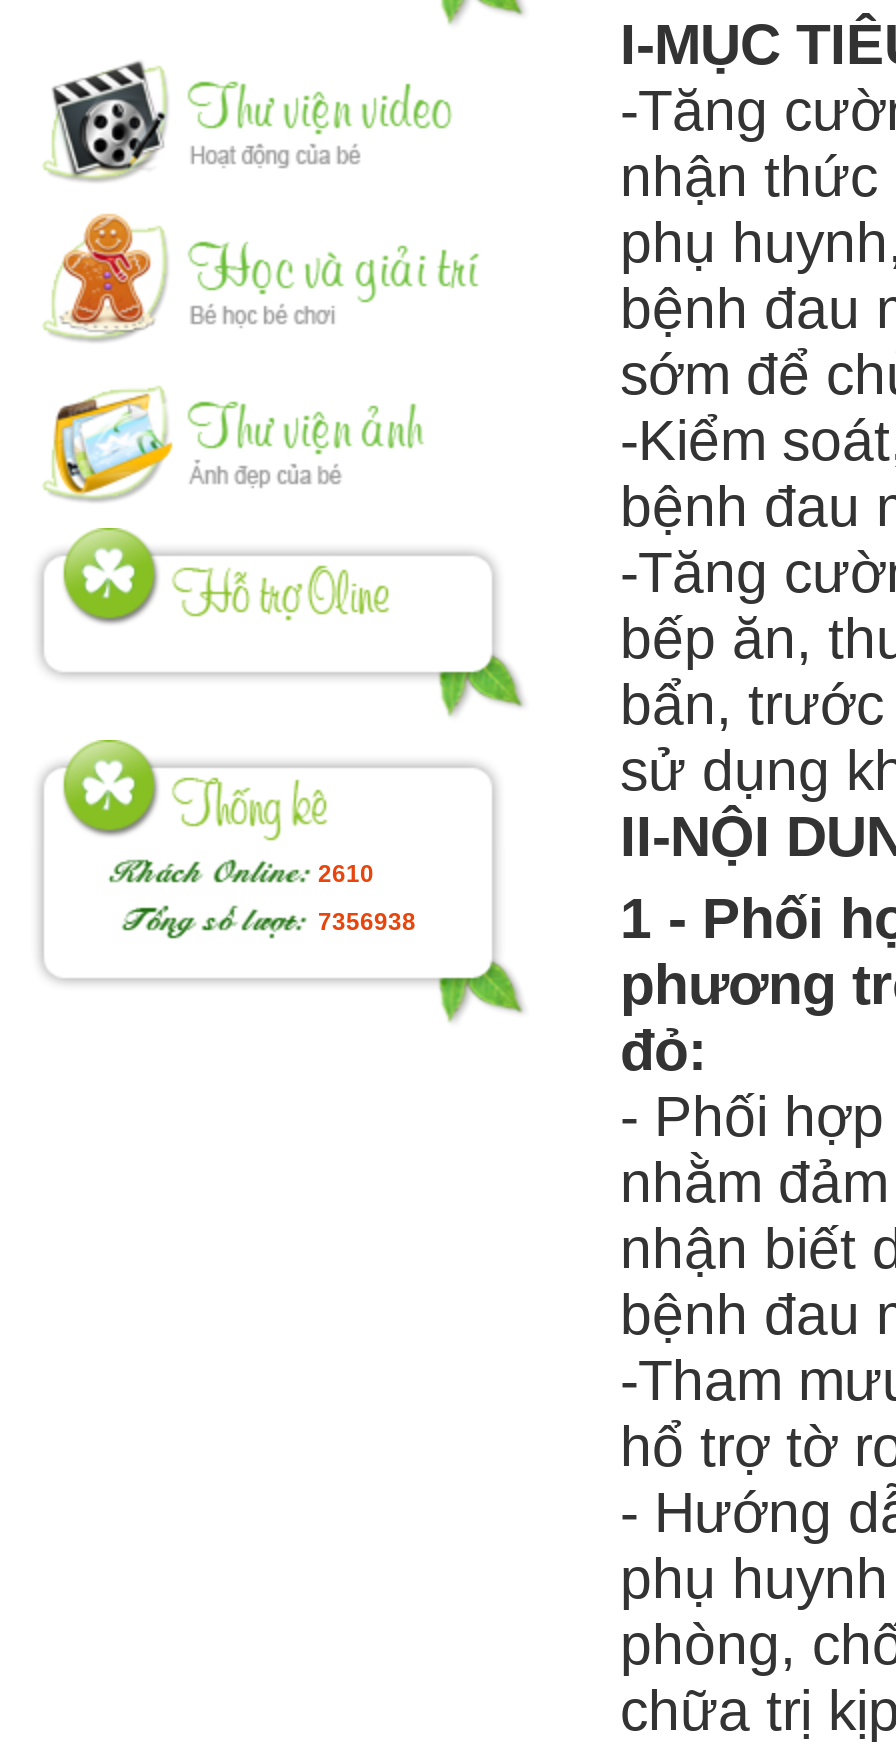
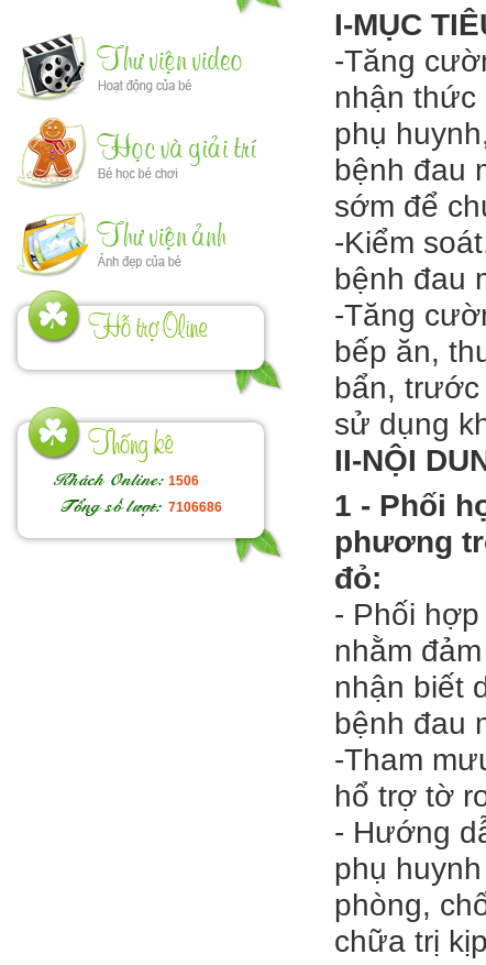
- 2610
+ 1506

- 7356938
+ 7106686
